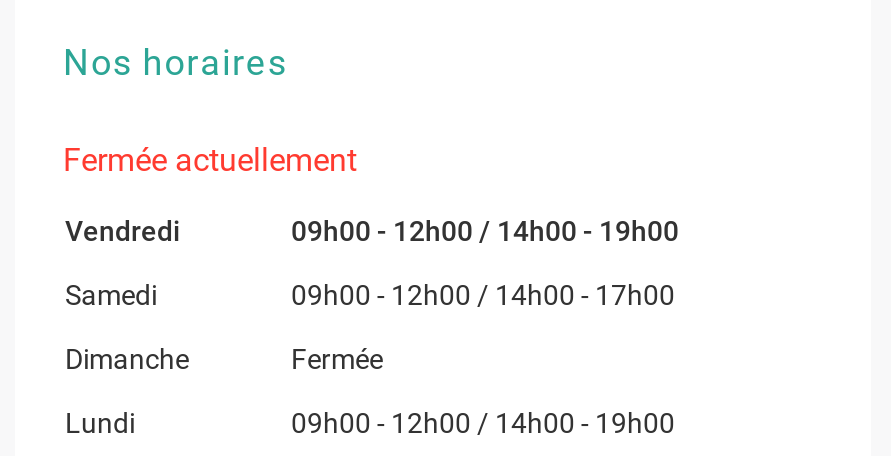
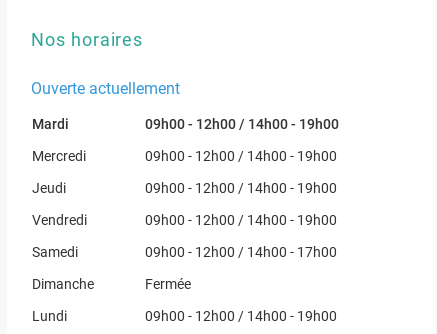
- Fermée actuellement
+ Ouverte actuellement
+ Mardi
+ 09h00 - 12h00 / 14h00 - 19h00
+ Mercredi
+ 09h00 - 12h00 / 14h00 - 19h00
+ Jeudi
+ 09h00 - 12h00 / 14h00 - 19h00
